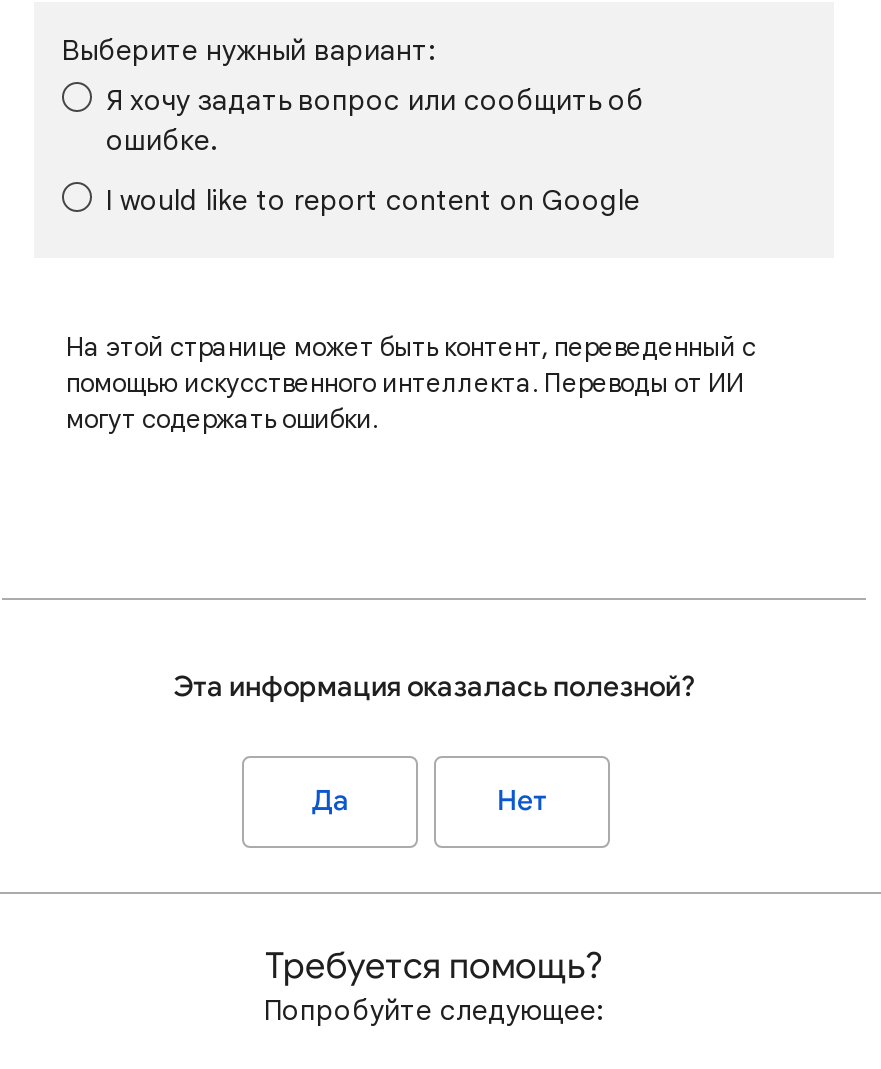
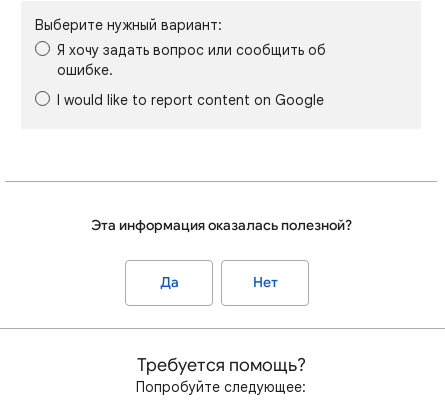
- На этой странице может быть контент, переведенный с
- помощью искусственного интеллекта. Переводы от ИИ
- могут содержать ошибки.
